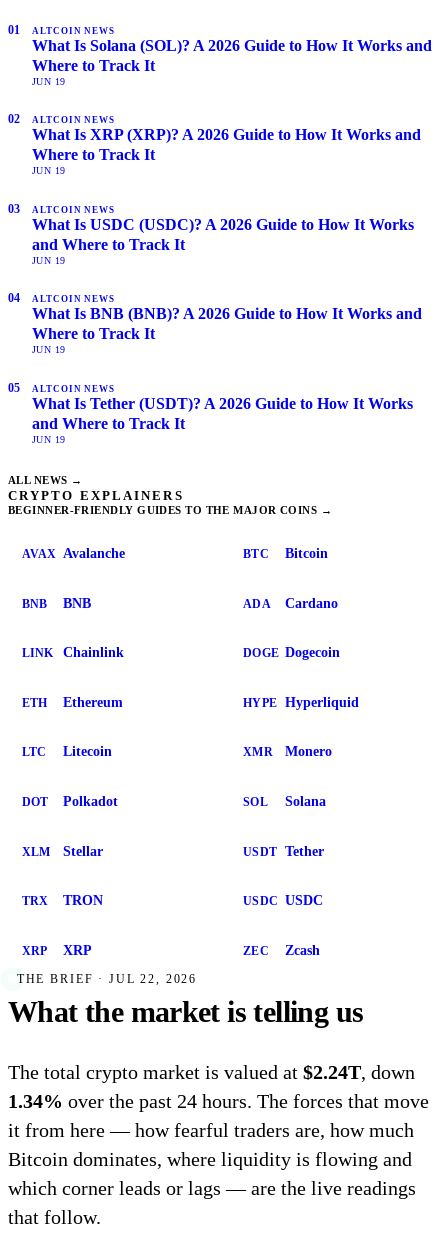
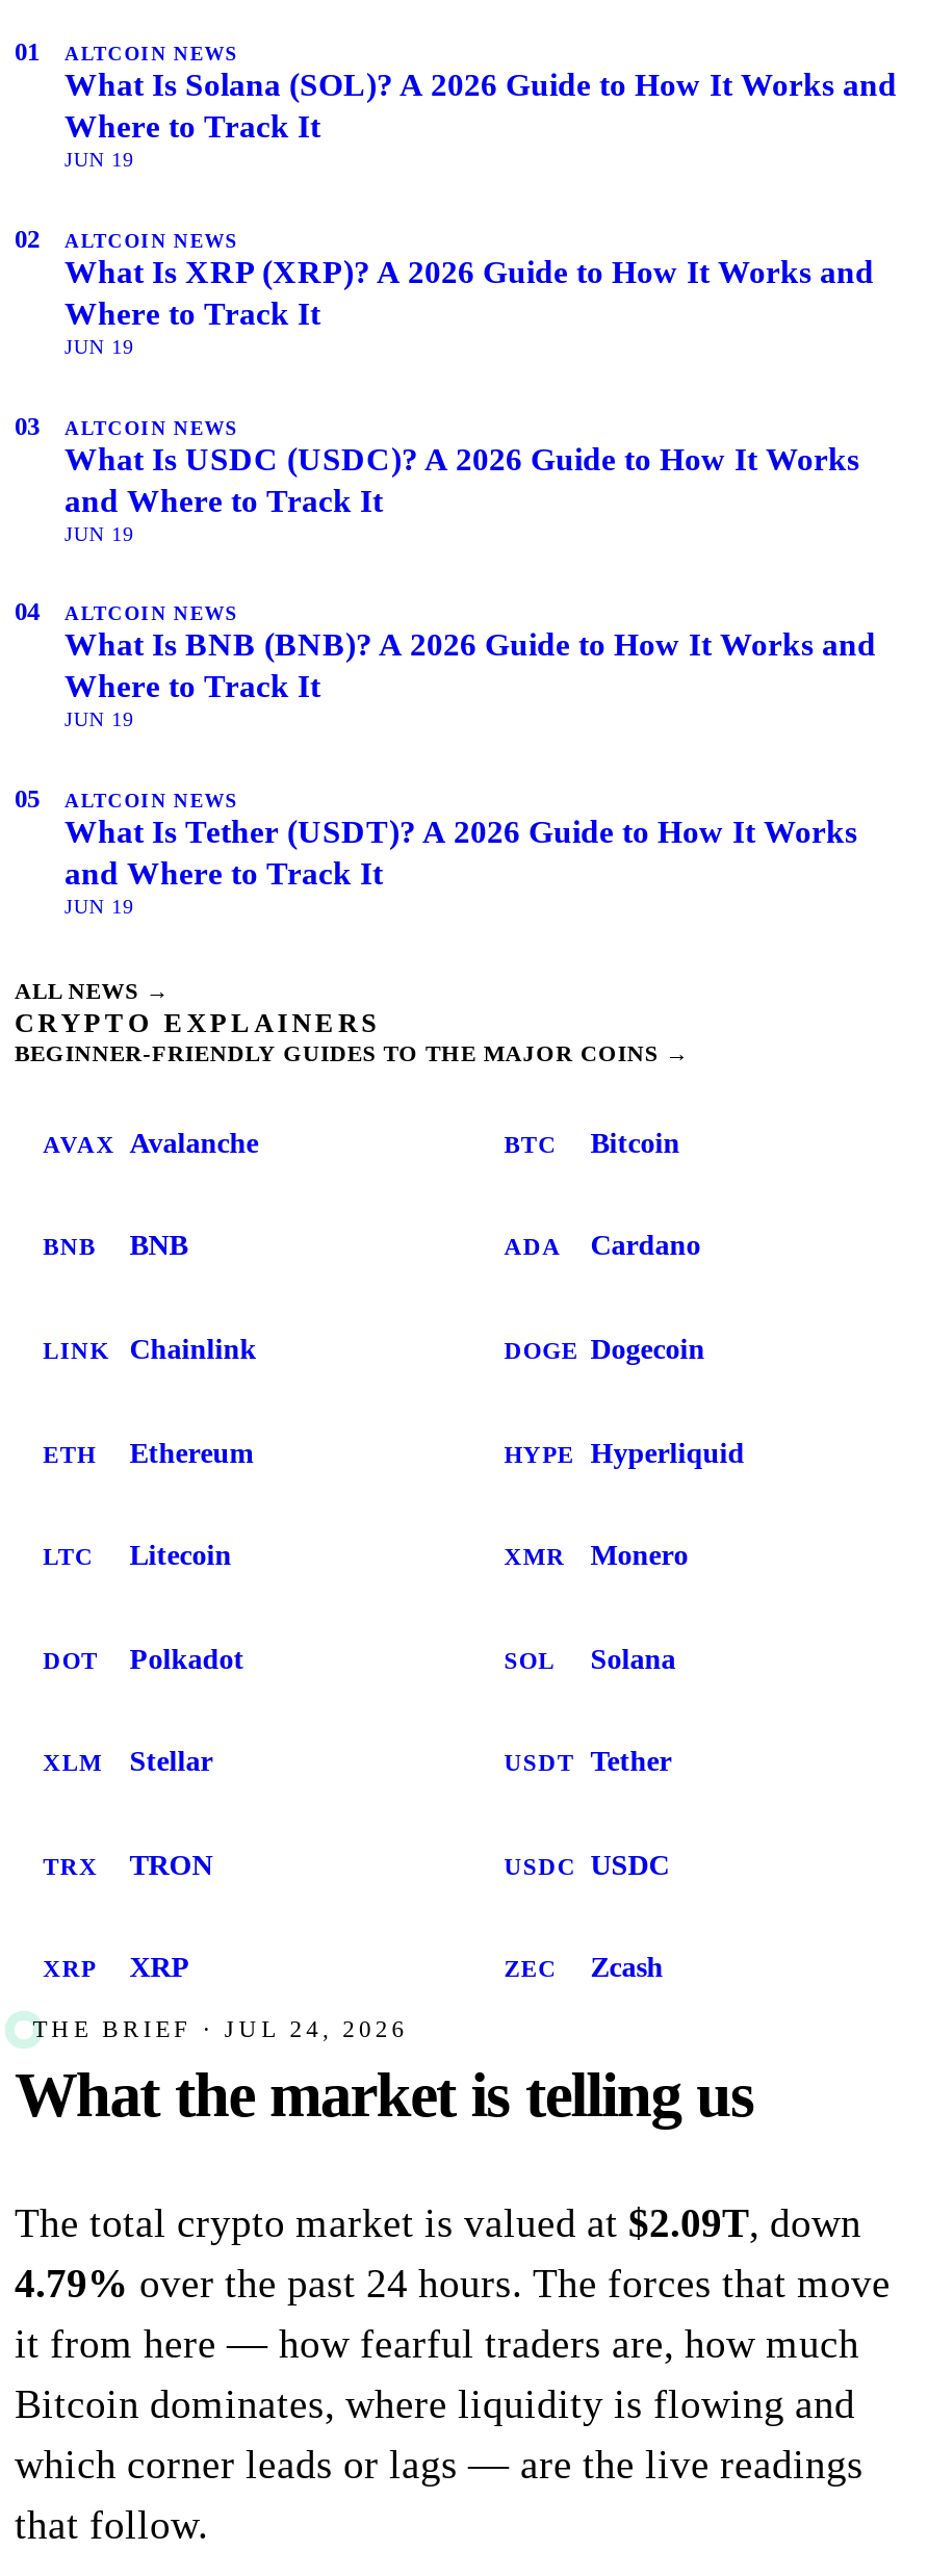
- THE BRIEF · JUL 22, 2026
+ THE BRIEF · JUL 24, 2026

- The total crypto market is valued at $2.24T, down
+ The total crypto market is valued at $2.09T, down

- 1.34% over the past 24 hours. The forces that move
+ 4.79% over the past 24 hours. The forces that move
